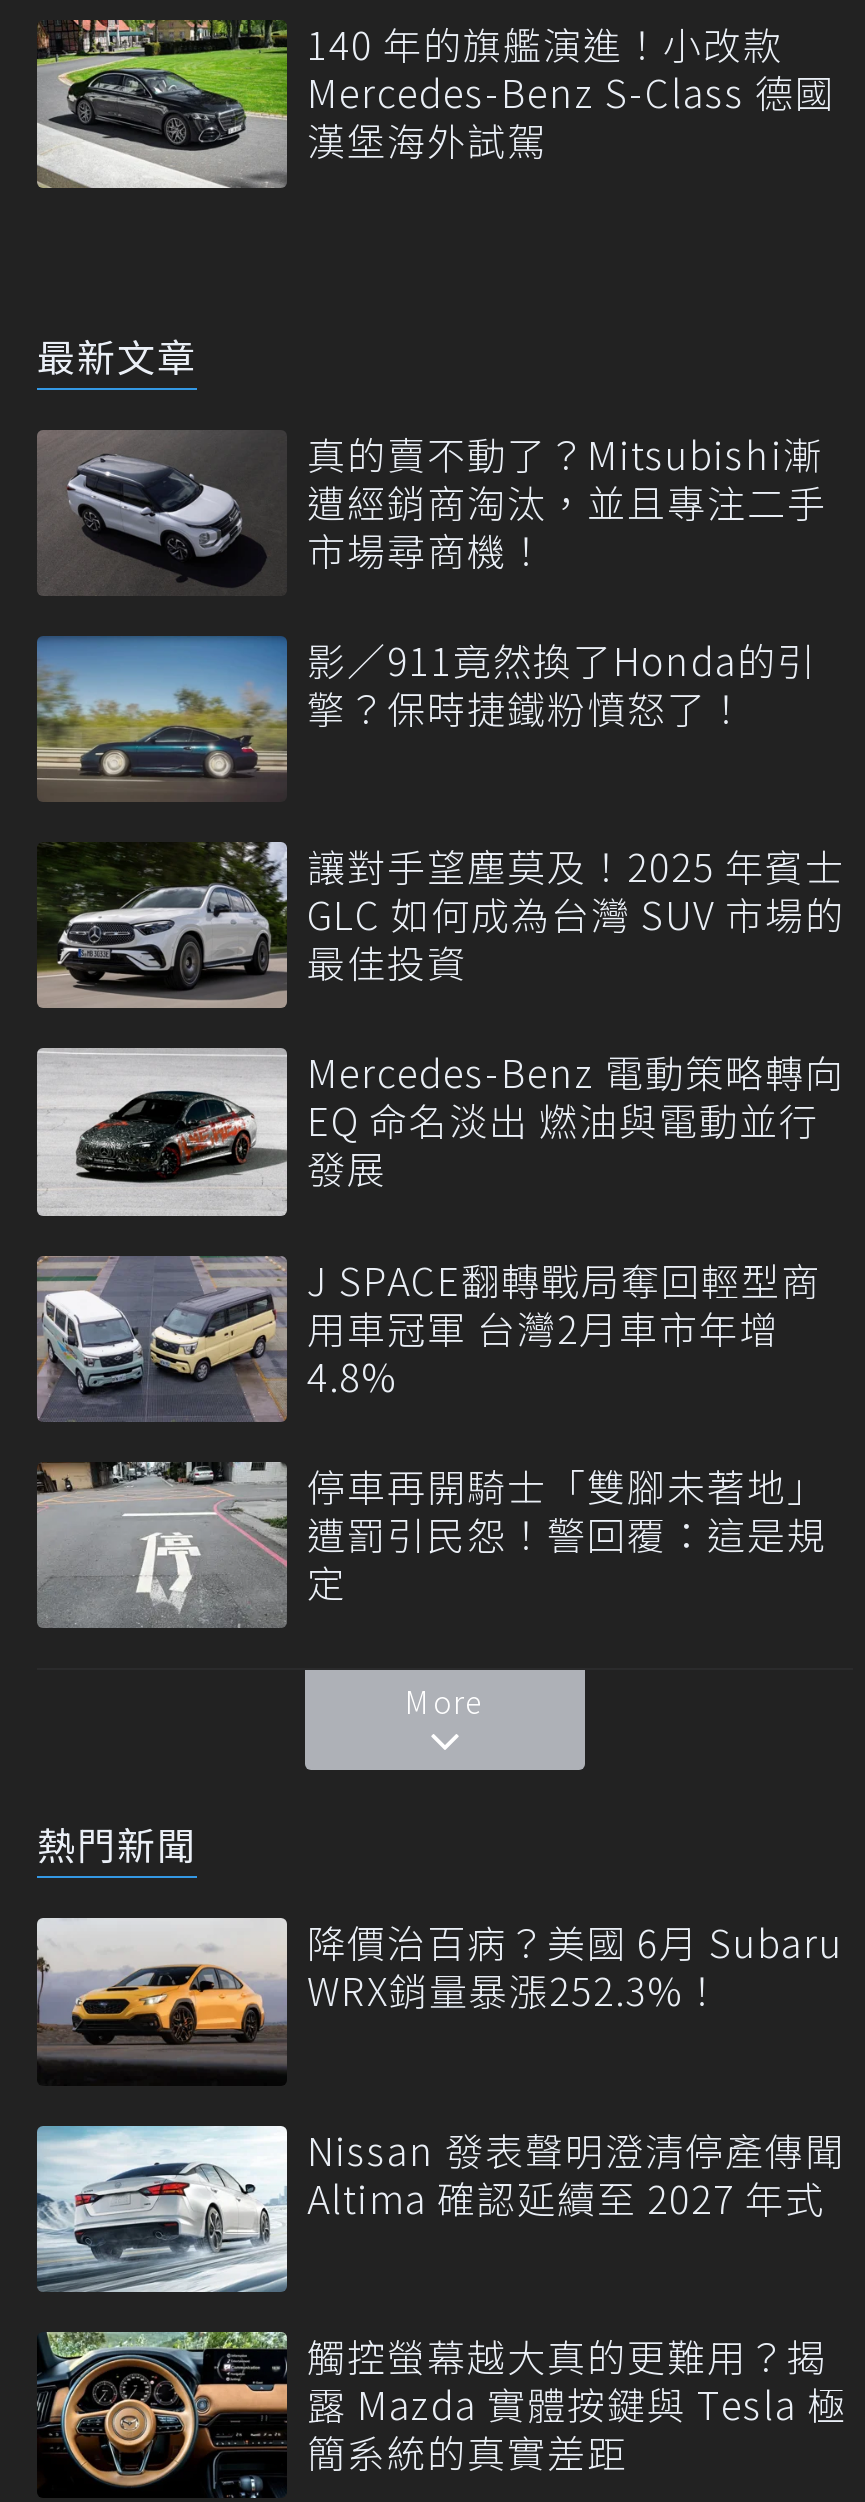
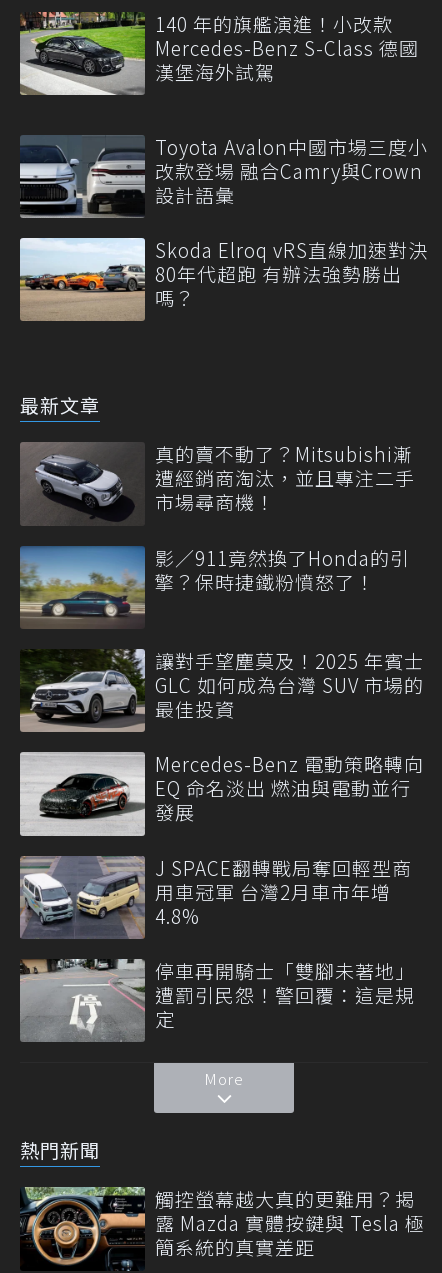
+ [image]
+ Toyota Avalon中國市場三度小
+ 改款登場 融合Camry與Crown
+ 設計語彙
+ Skoda Elroq vRS直線加速對決
+ 80年代超跑 有辦法強勢勝出
+ 嗎？

+ [image]

moved down: [image] | 最新文章 | 真的賣不動了？Mitsubishi漸 | ... | More | 熱門新聞

- [image]
- 降價治百病？美國 6月 Subaru
- WRX銷量暴漲252.3%！
- Nissan 發表聲明澄清停產傳聞
- Altima 確認延續至 2027 年式

- [image]
